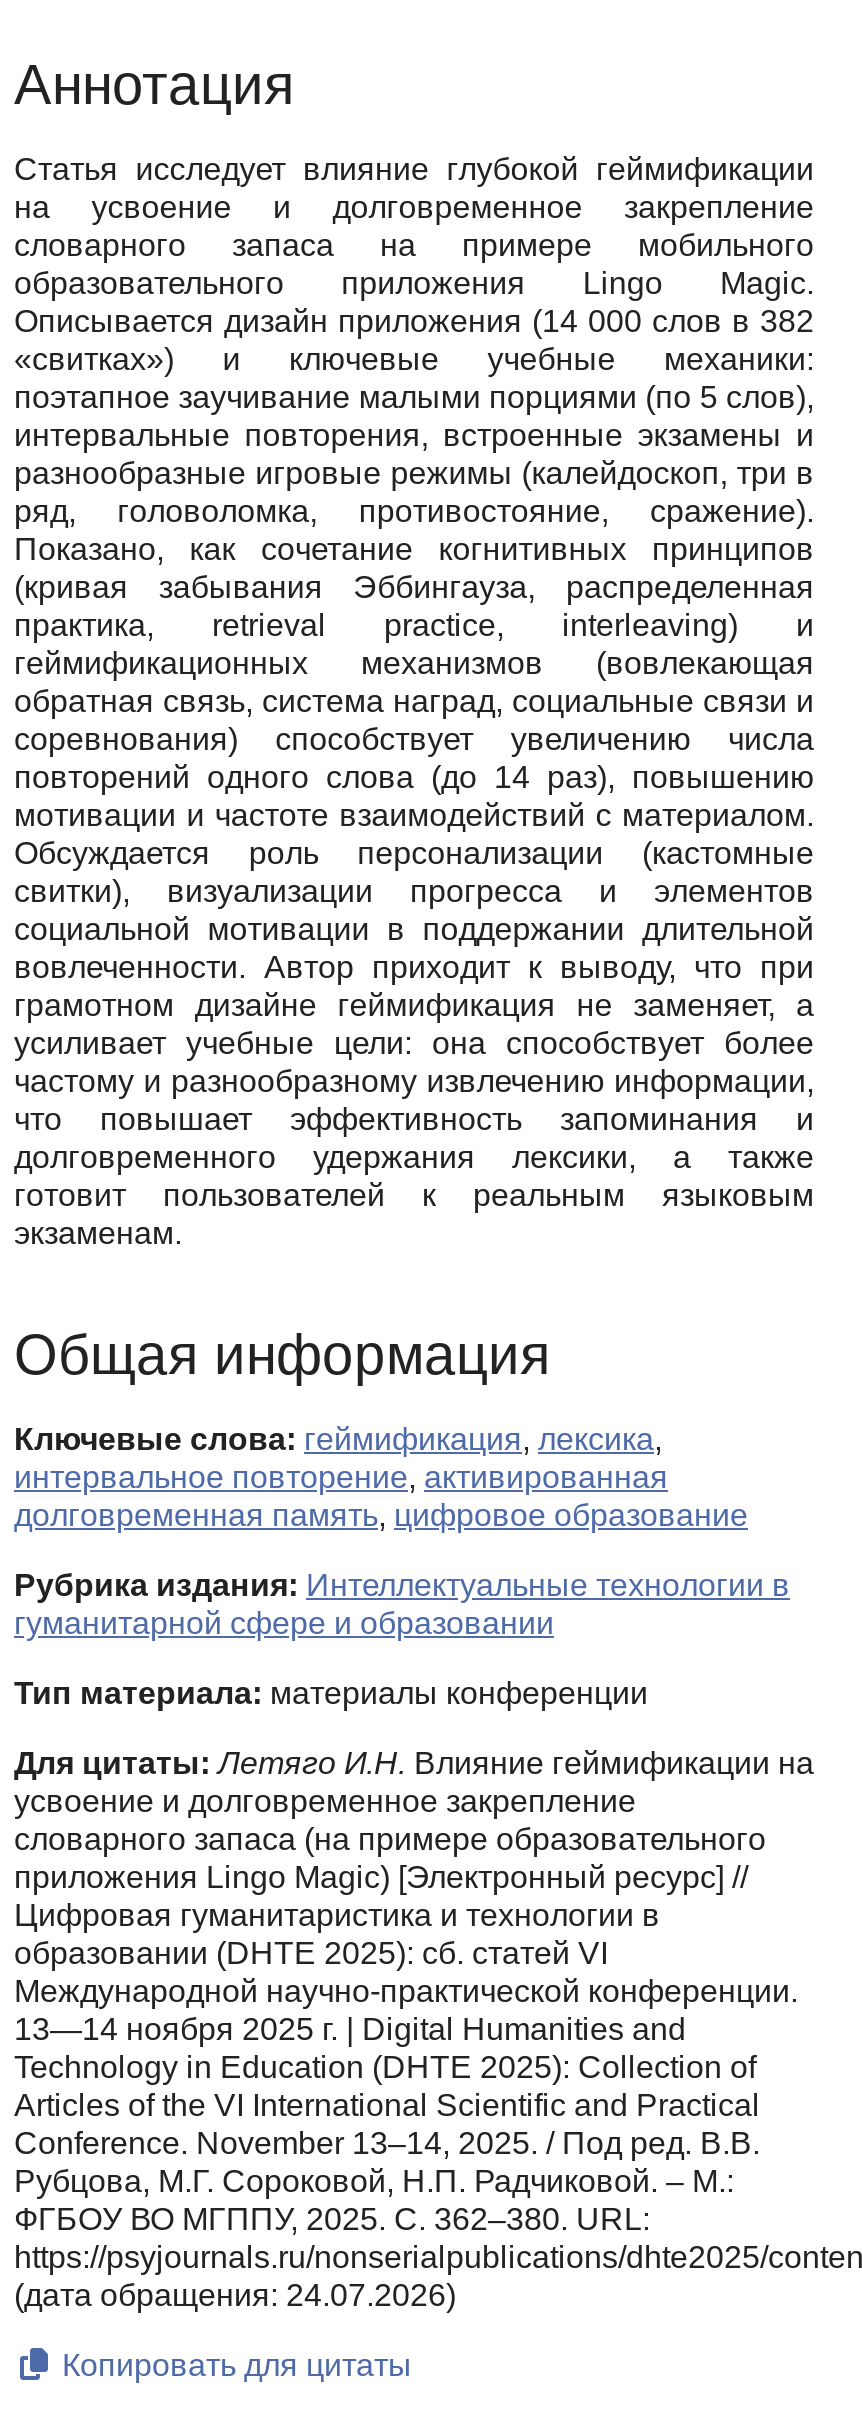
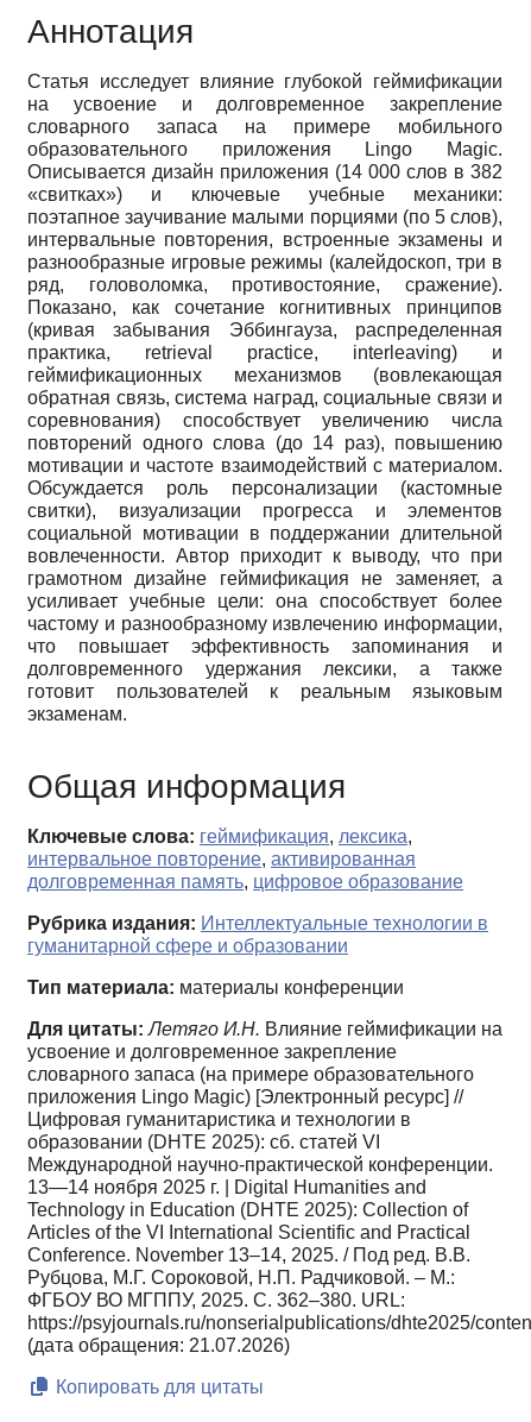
- (дата обращения: 24.07.2026)
+ (дата обращения: 21.07.2026)
